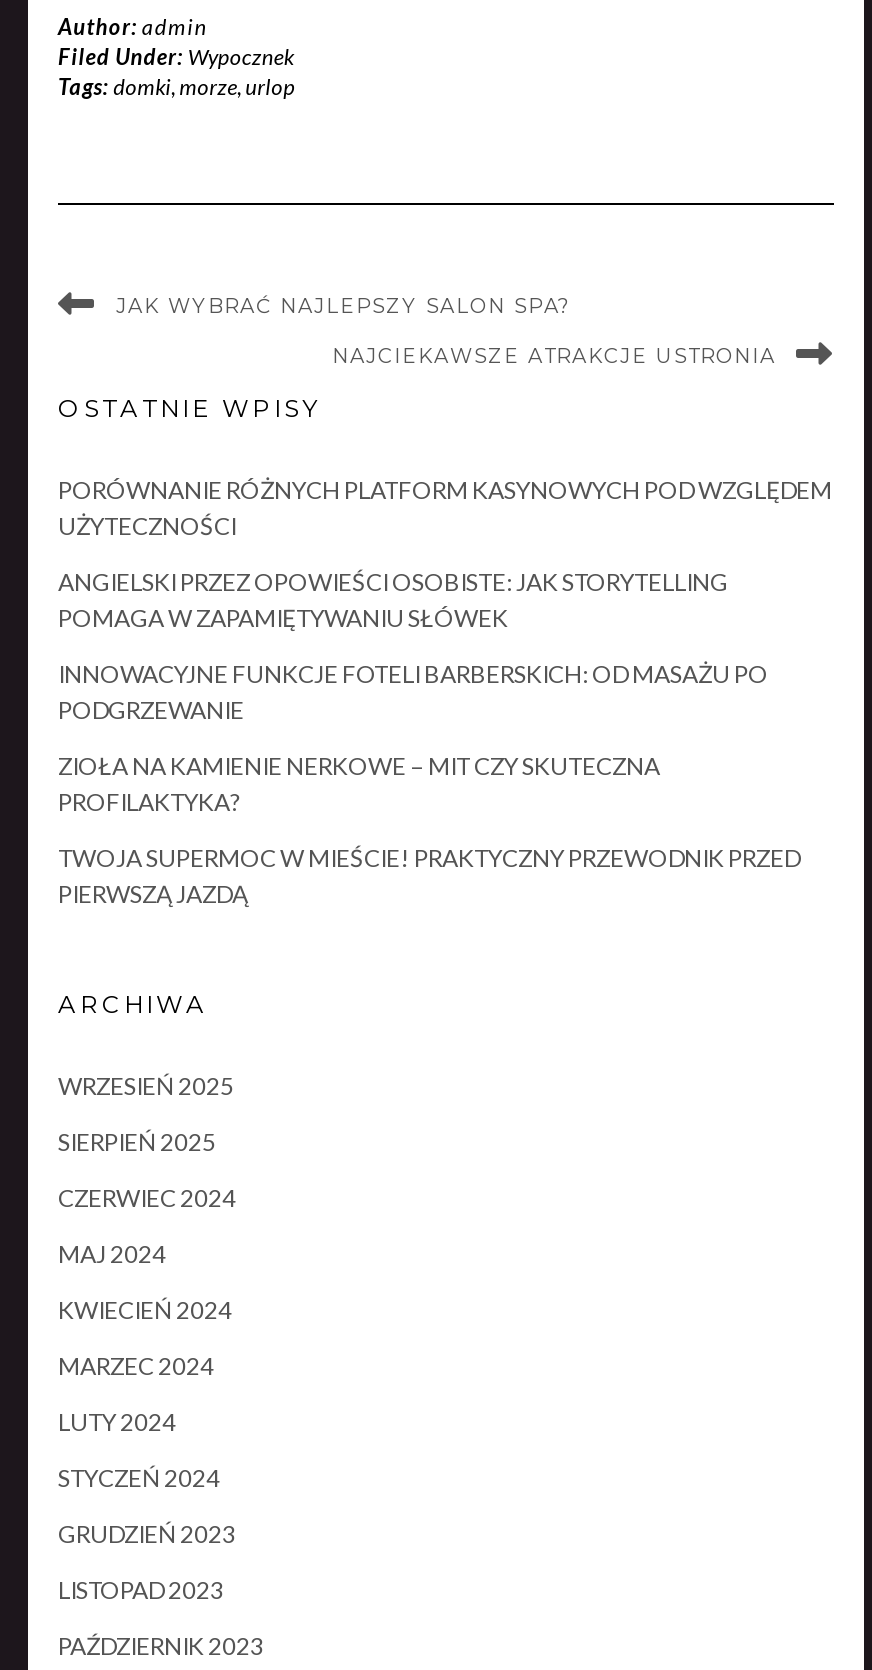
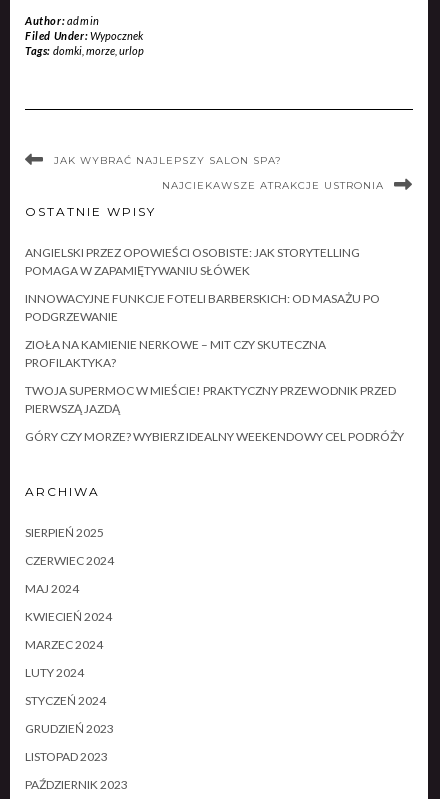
- PORÓWNANIE RÓŻNYCH PLATFORM KASYNOWYCH POD WZGLĘDEM
- UŻYTECZNOŚCI

+ GÓRY CZY MORZE? WYBIERZ IDEALNY WEEKENDOWY CEL PODRÓŻY

- WRZESIEŃ 2025
